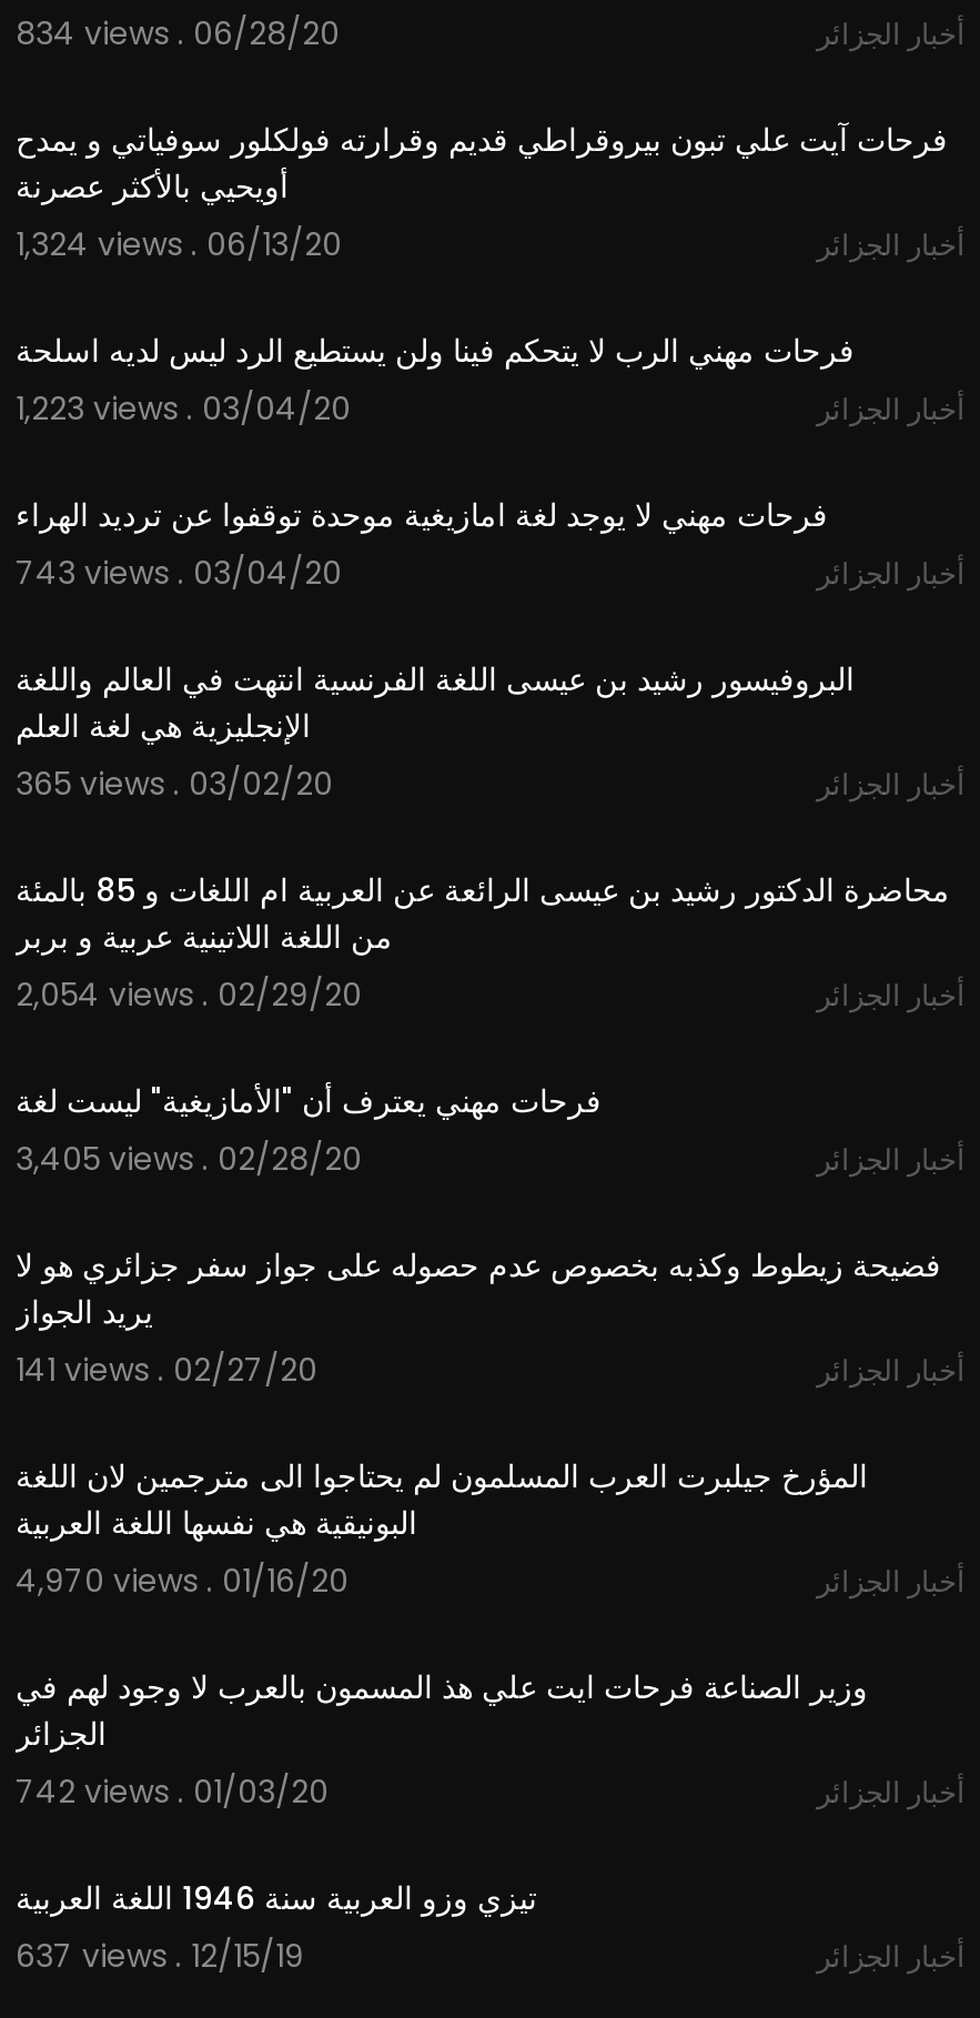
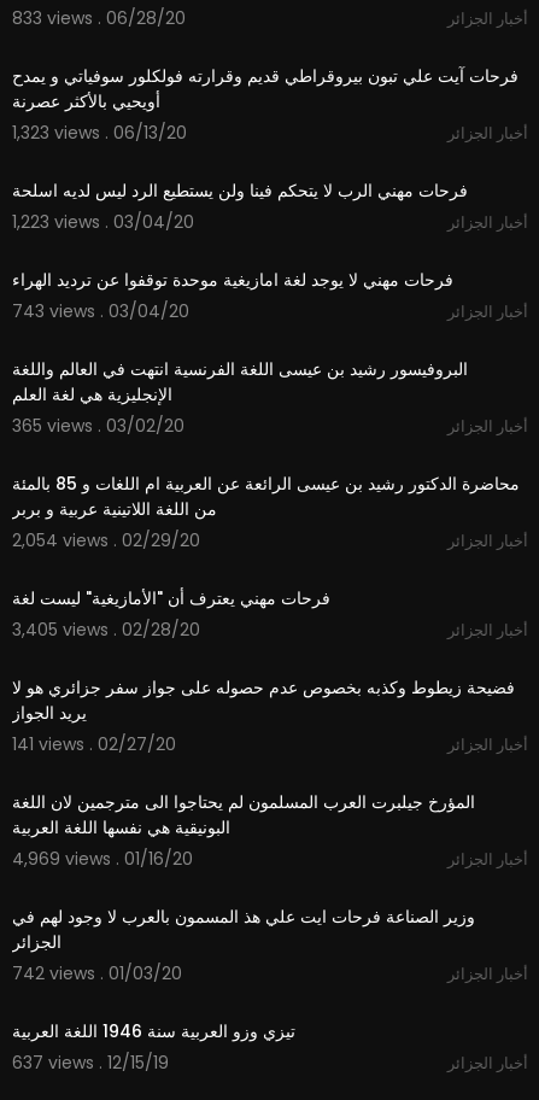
- 834 views . 06/28/20
+ 833 views . 06/28/20

- 1,324 views . 06/13/20
+ 1,323 views . 06/13/20

- 4,970 views . 01/16/20
+ 4,969 views . 01/16/20
